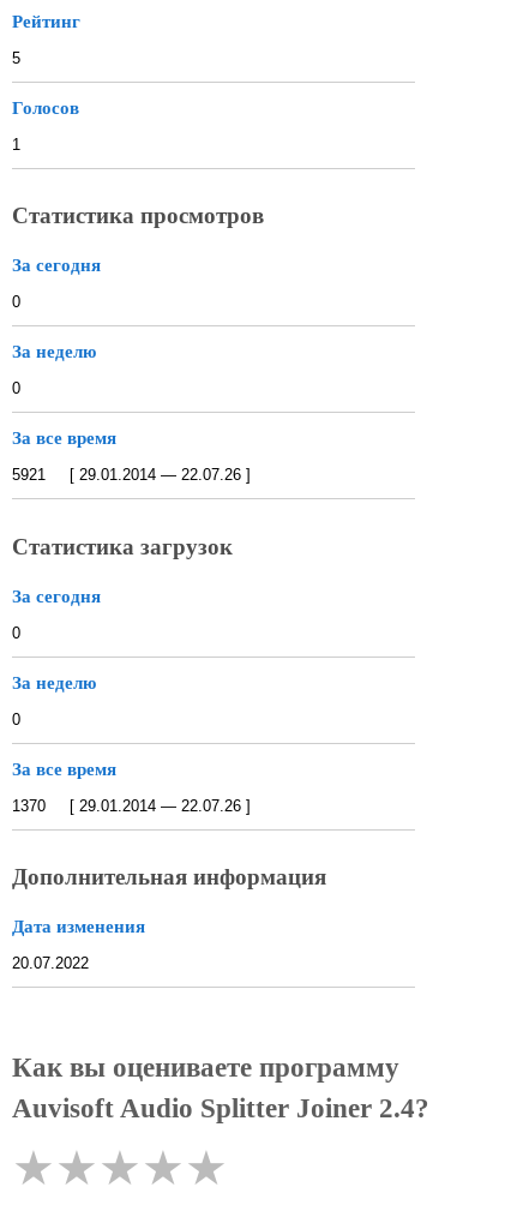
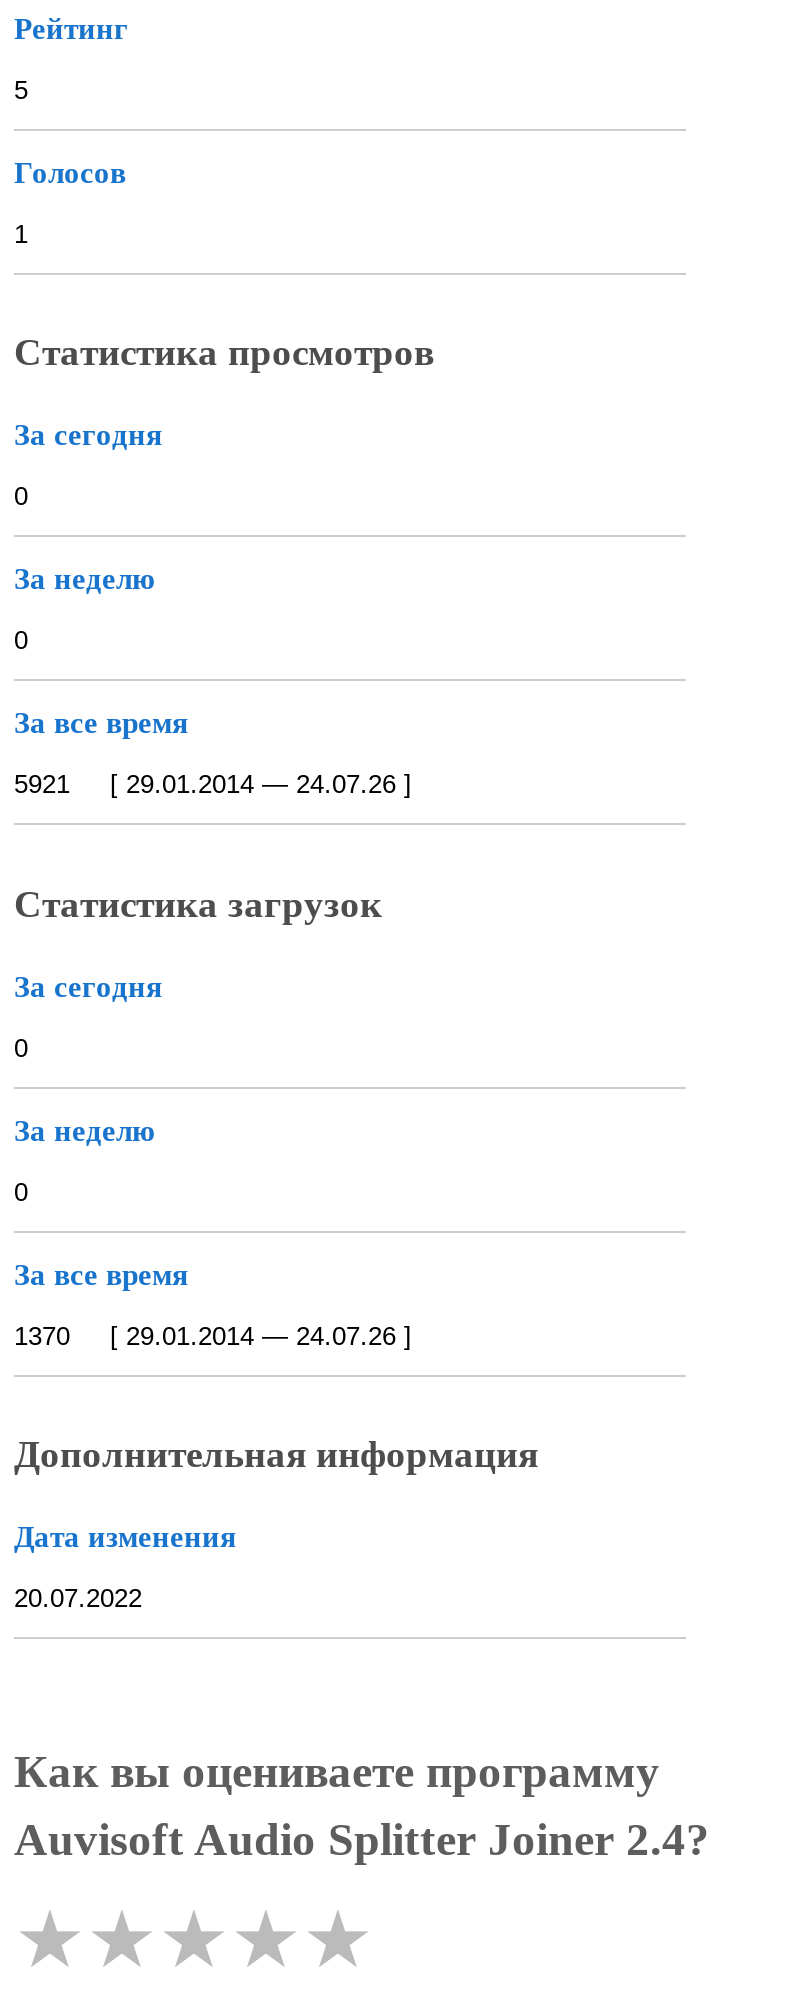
- 5921 [ 29.01.2014 — 22.07.26 ]
+ 5921 [ 29.01.2014 — 24.07.26 ]

- 1370 [ 29.01.2014 — 22.07.26 ]
+ 1370 [ 29.01.2014 — 24.07.26 ]
